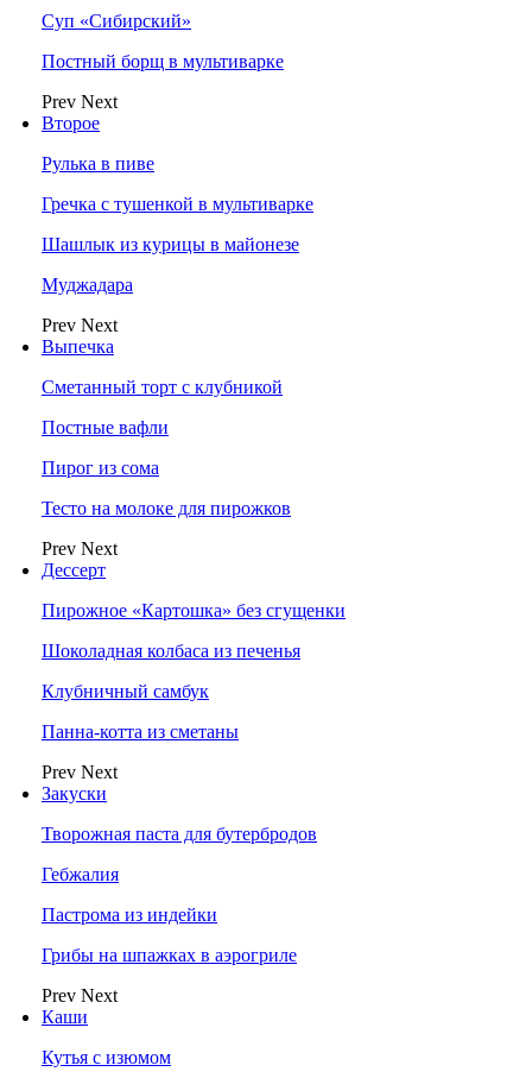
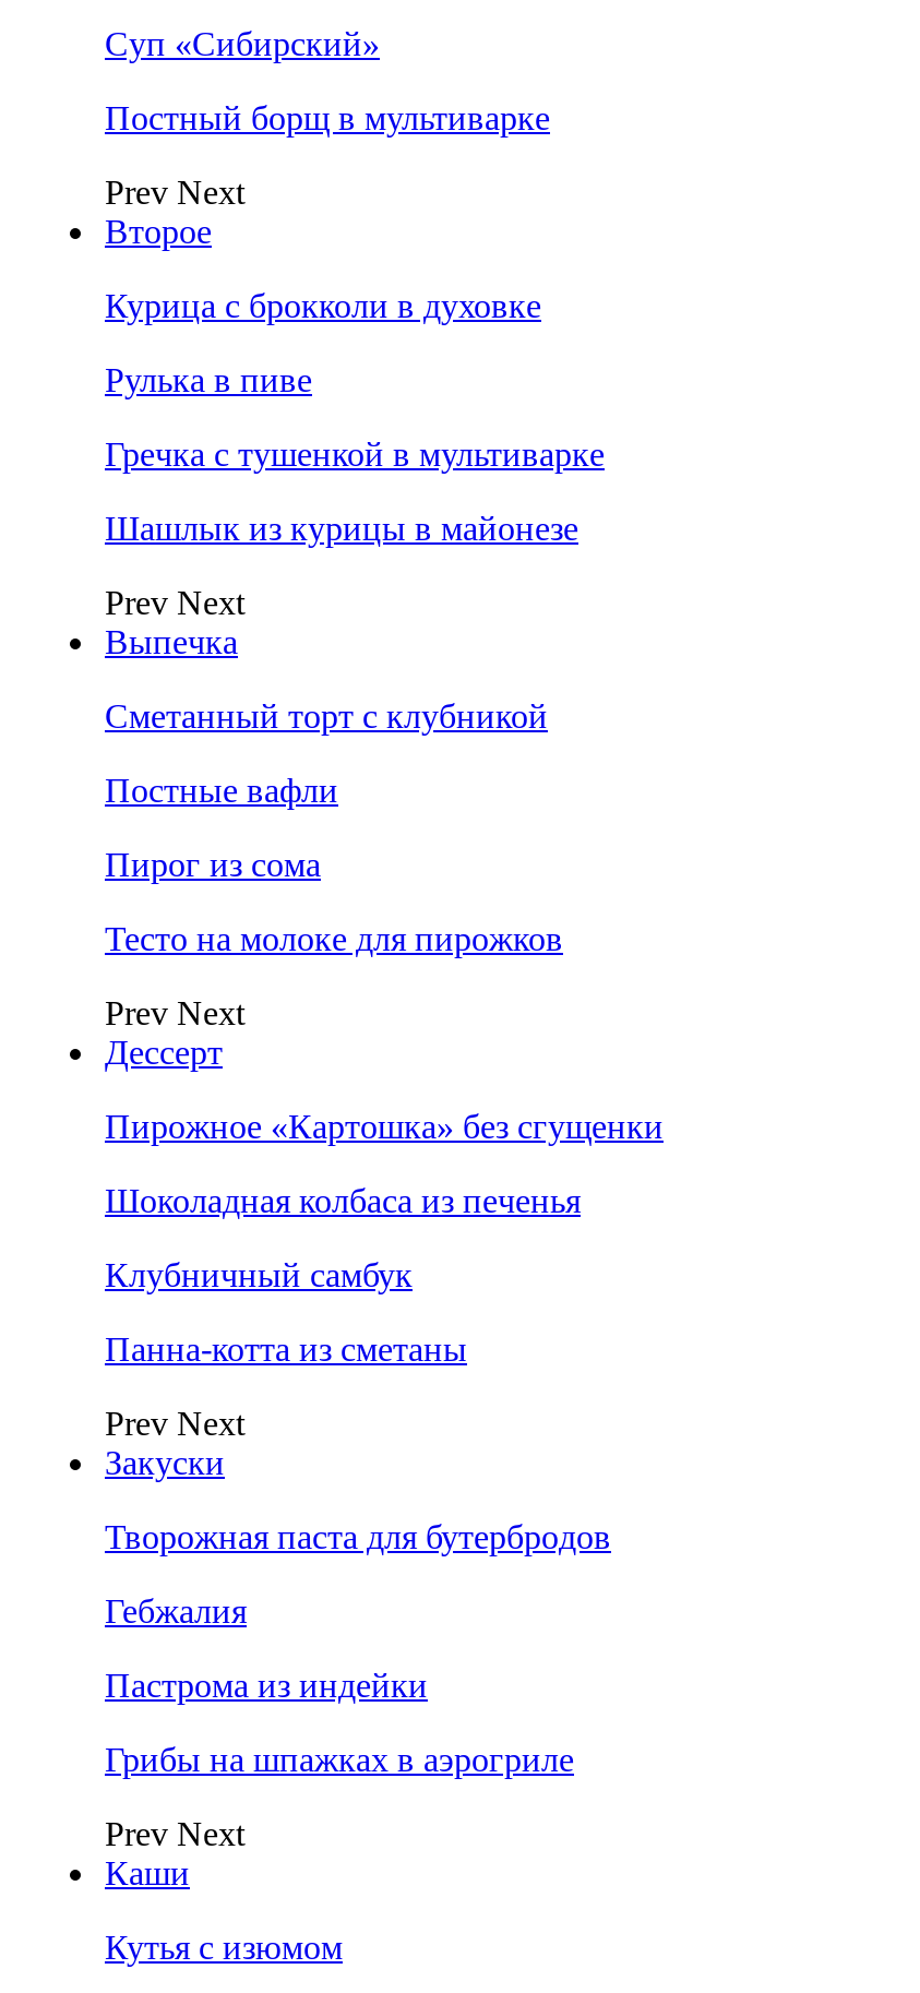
+ Курица с брокколи в духовке

moved down: Рулька в пиве | Гречка с тушенкой в мультиварке | Шашлык из курицы в майонезе

- Муджадара
